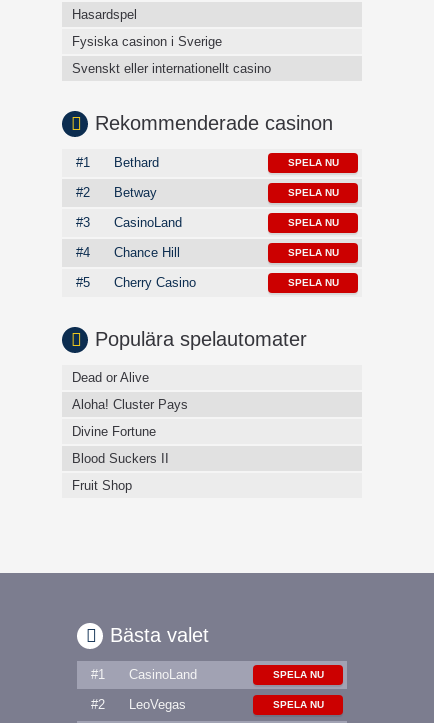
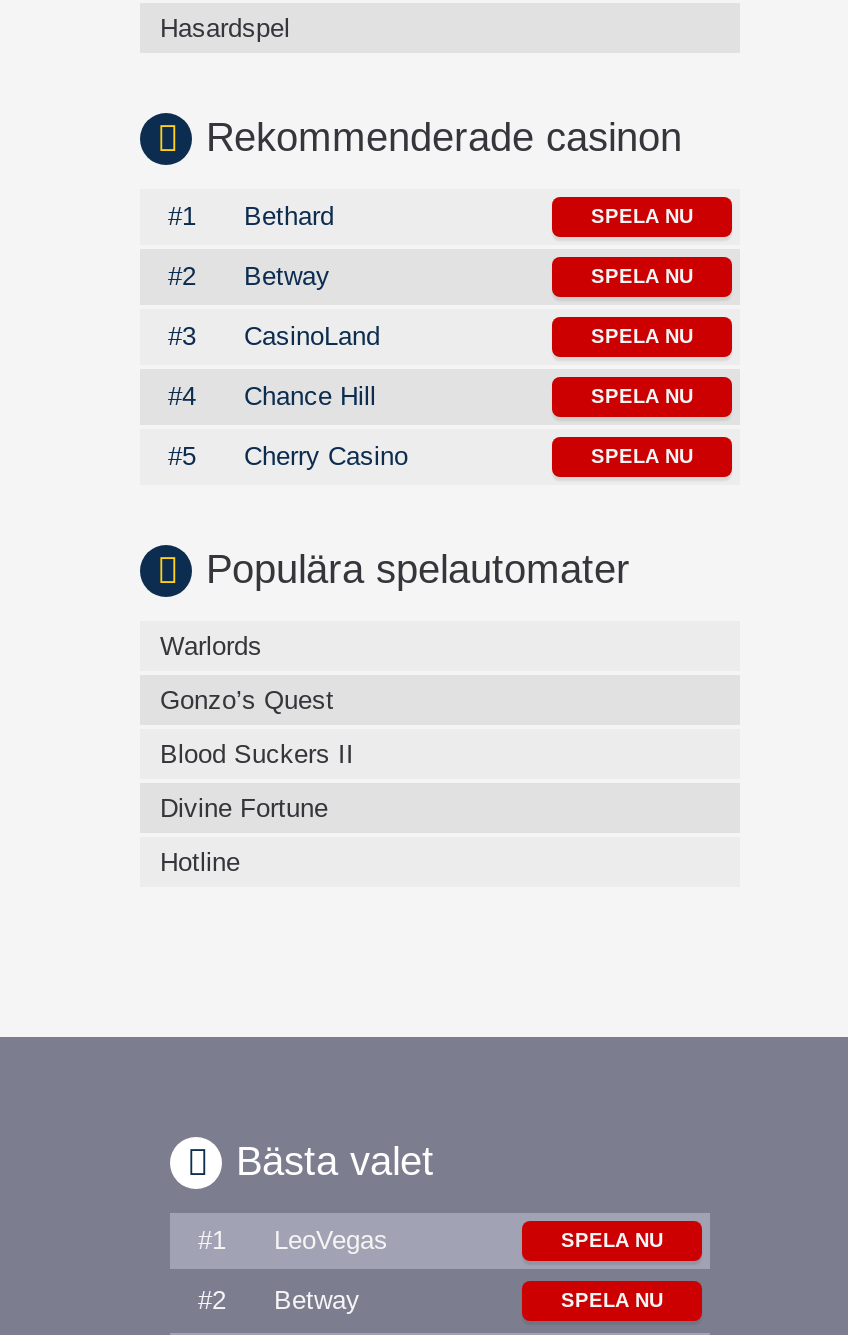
- Fysiska casinon i Sverige
- Svenskt eller internationellt casino

- Dead or Alive
- Aloha! Cluster Pays
+ Warlords
+ Gonzo’s Quest

moved up: Blood Suckers II

- Fruit Shop
+ Hotline

- CasinoLand

moved up: LeoVegas

+ Betway
